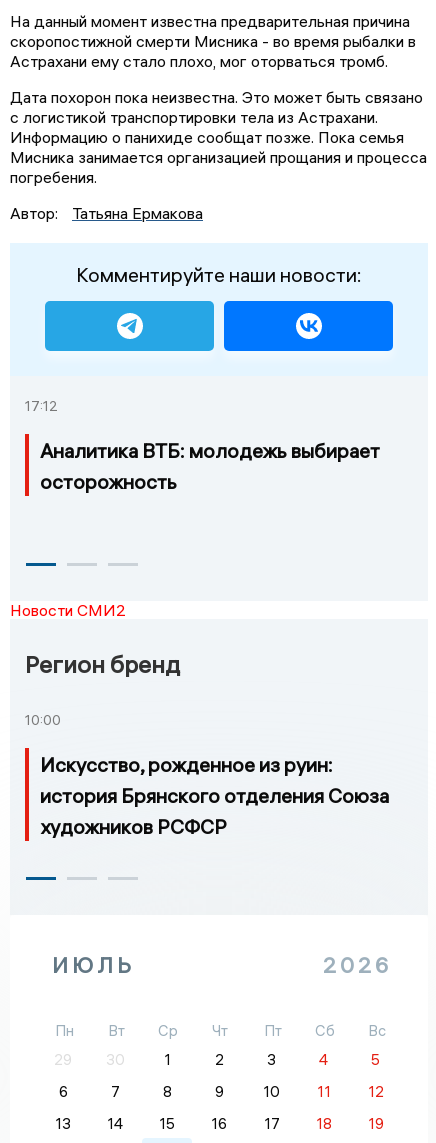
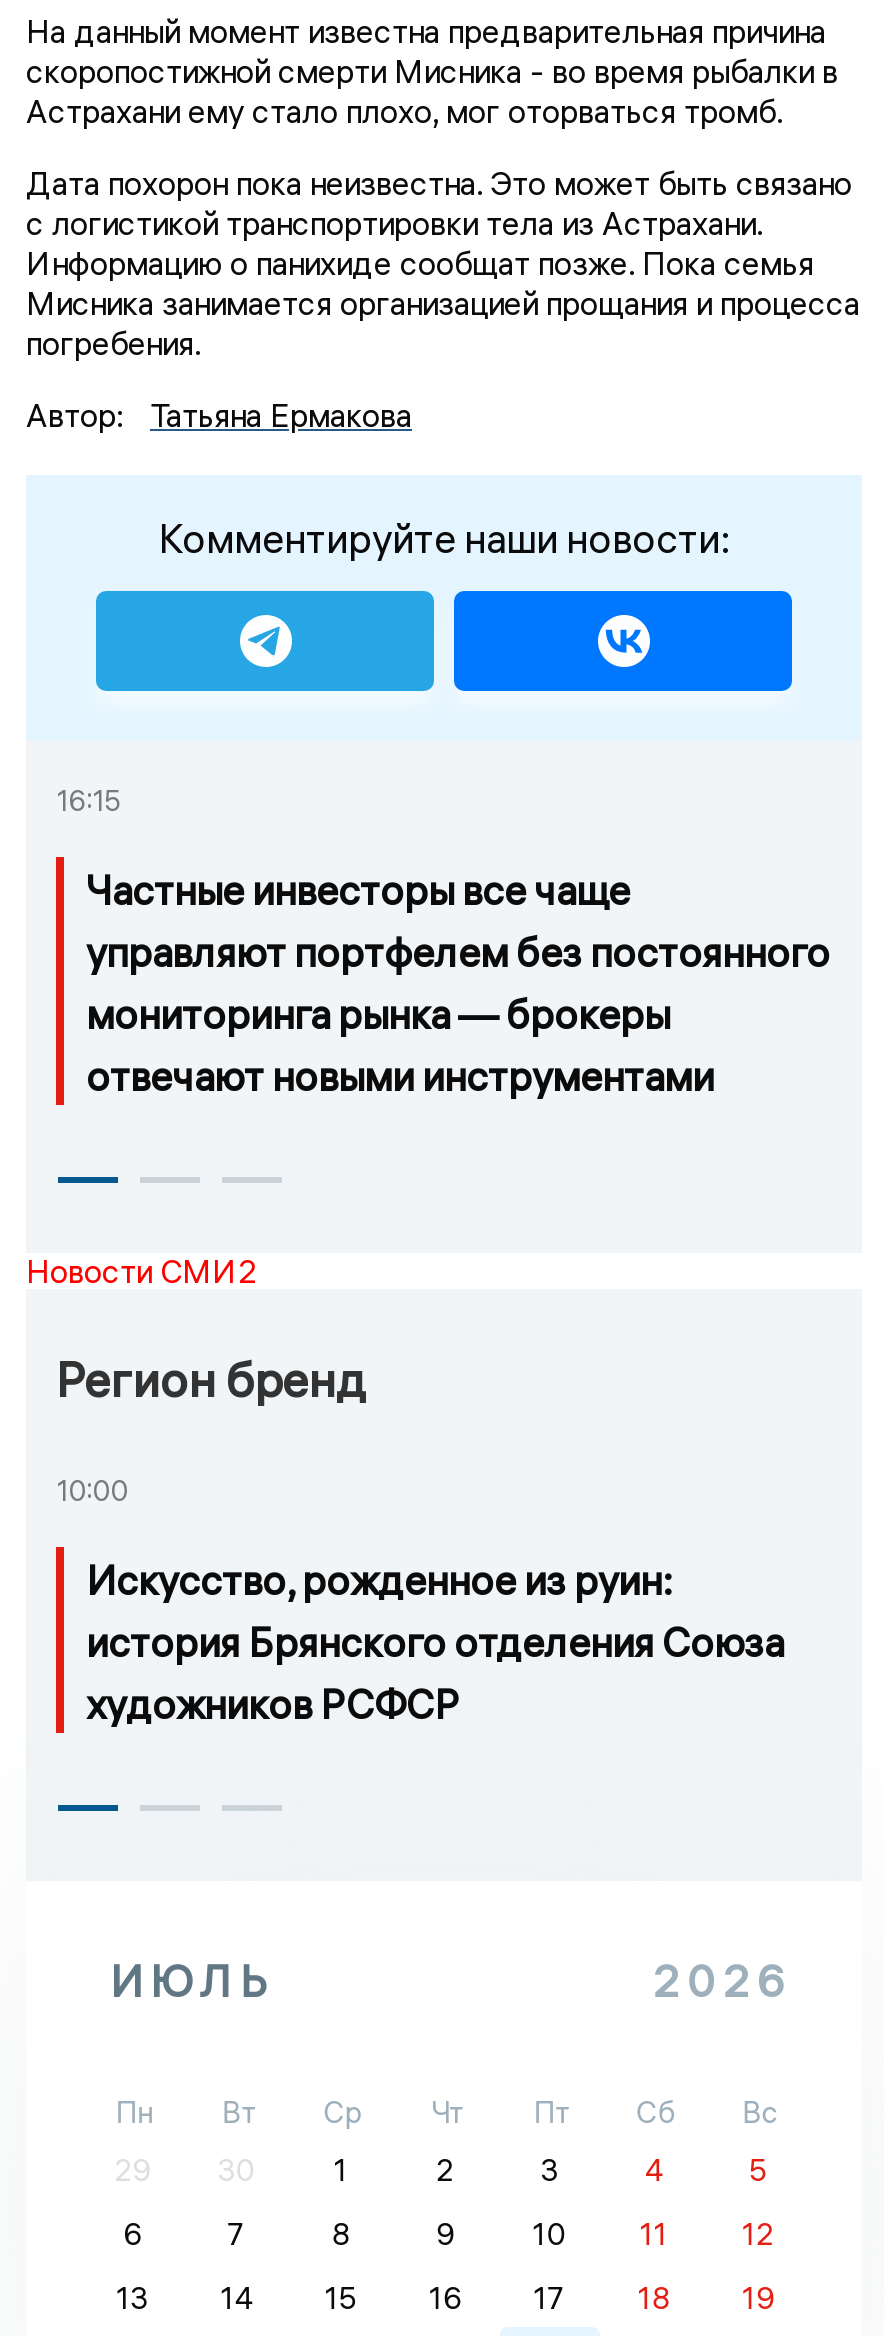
- 17:12
+ 16:15

- Аналитика ВТБ: молодежь выбирает
- осторожность
+ Частные инвесторы все чаще
+ управляют портфелем без постоянного
+ мониторинга рынка — брокеры
+ отвечают новыми инструментами
